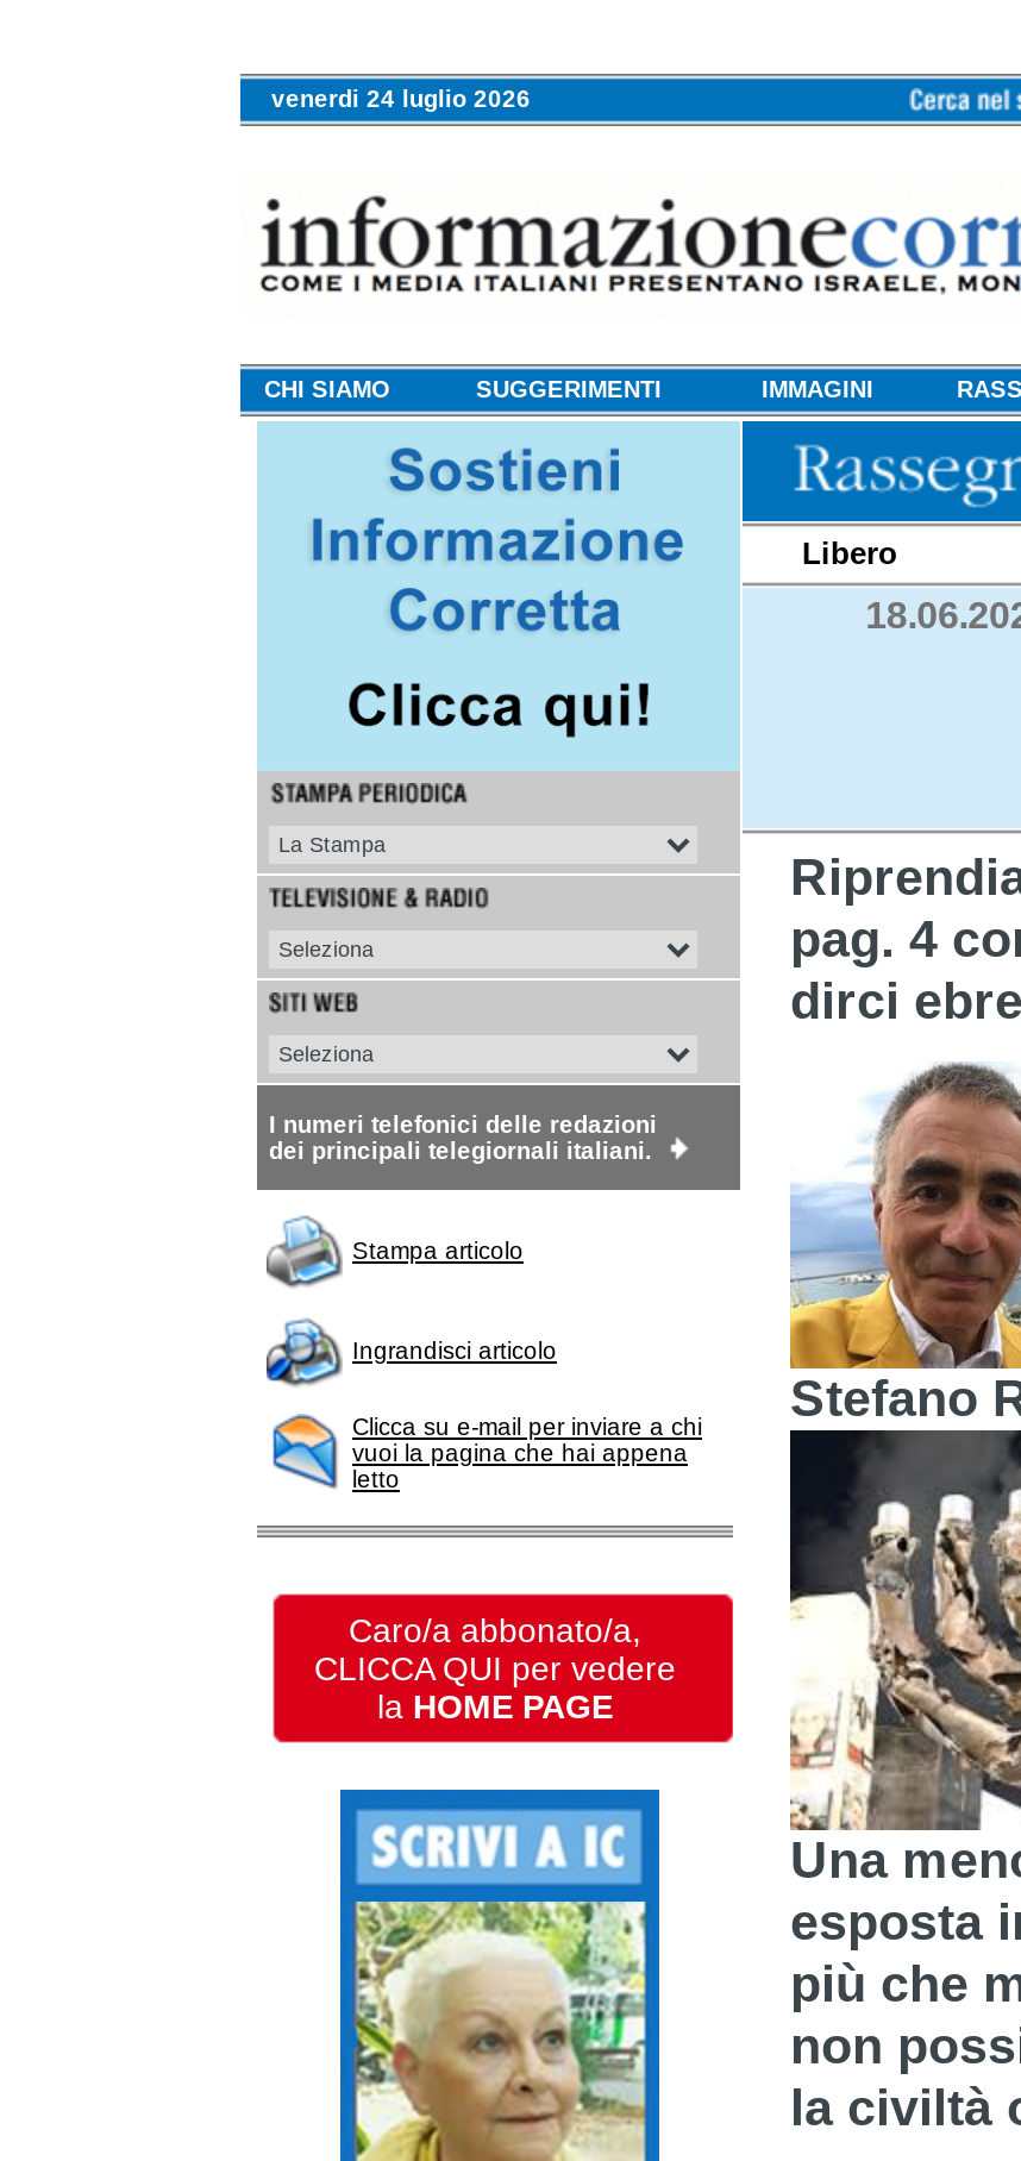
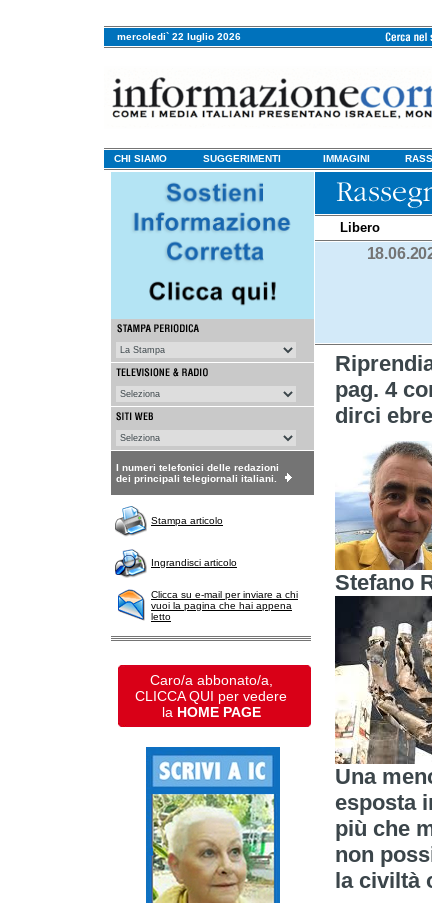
- venerdi 24 luglio 2026
+ mercoledi` 22 luglio 2026
